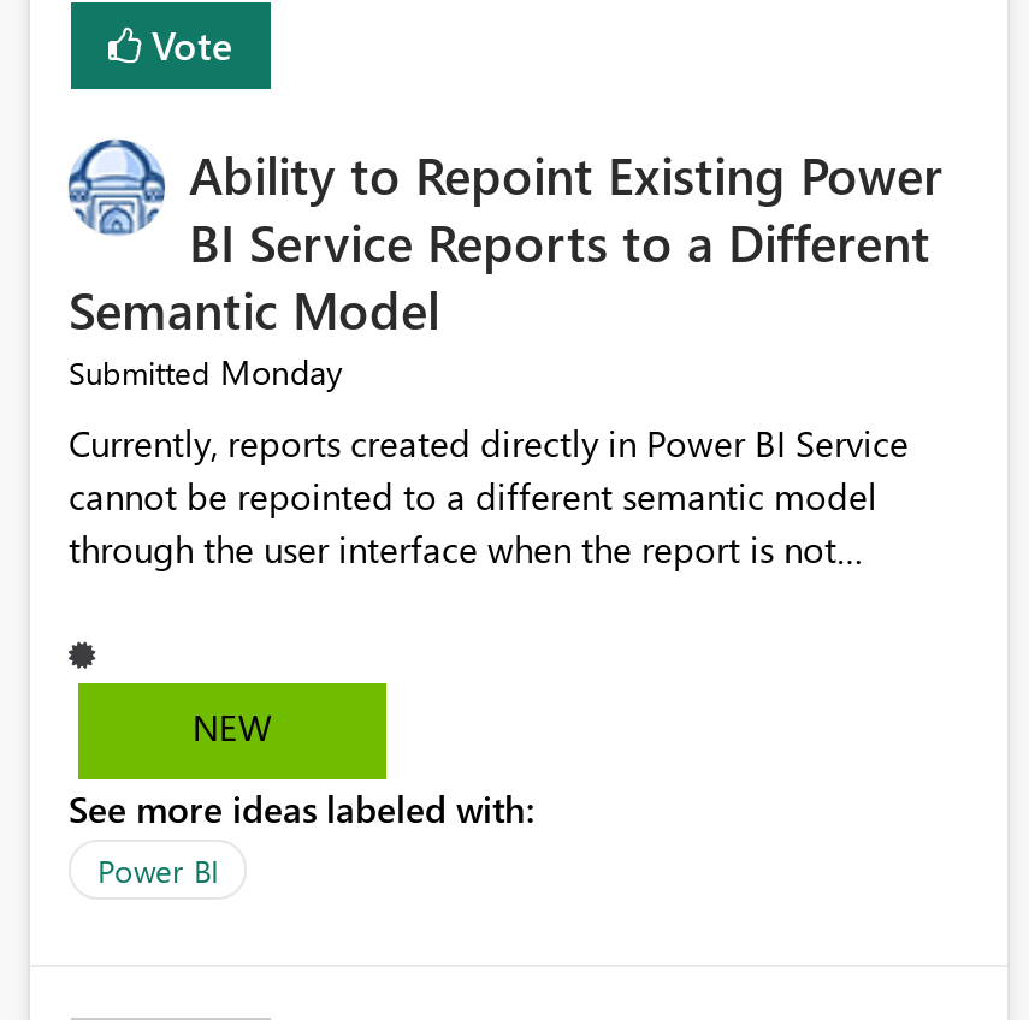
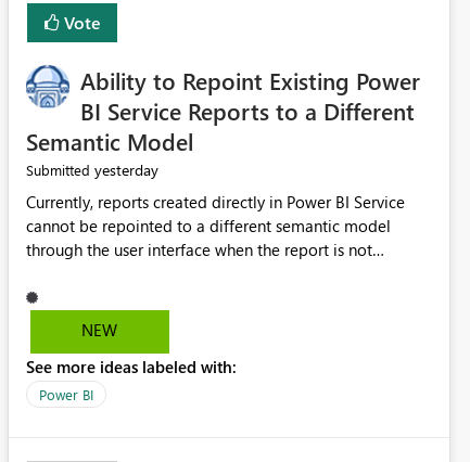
- Submitted Monday
+ Submitted yesterday
